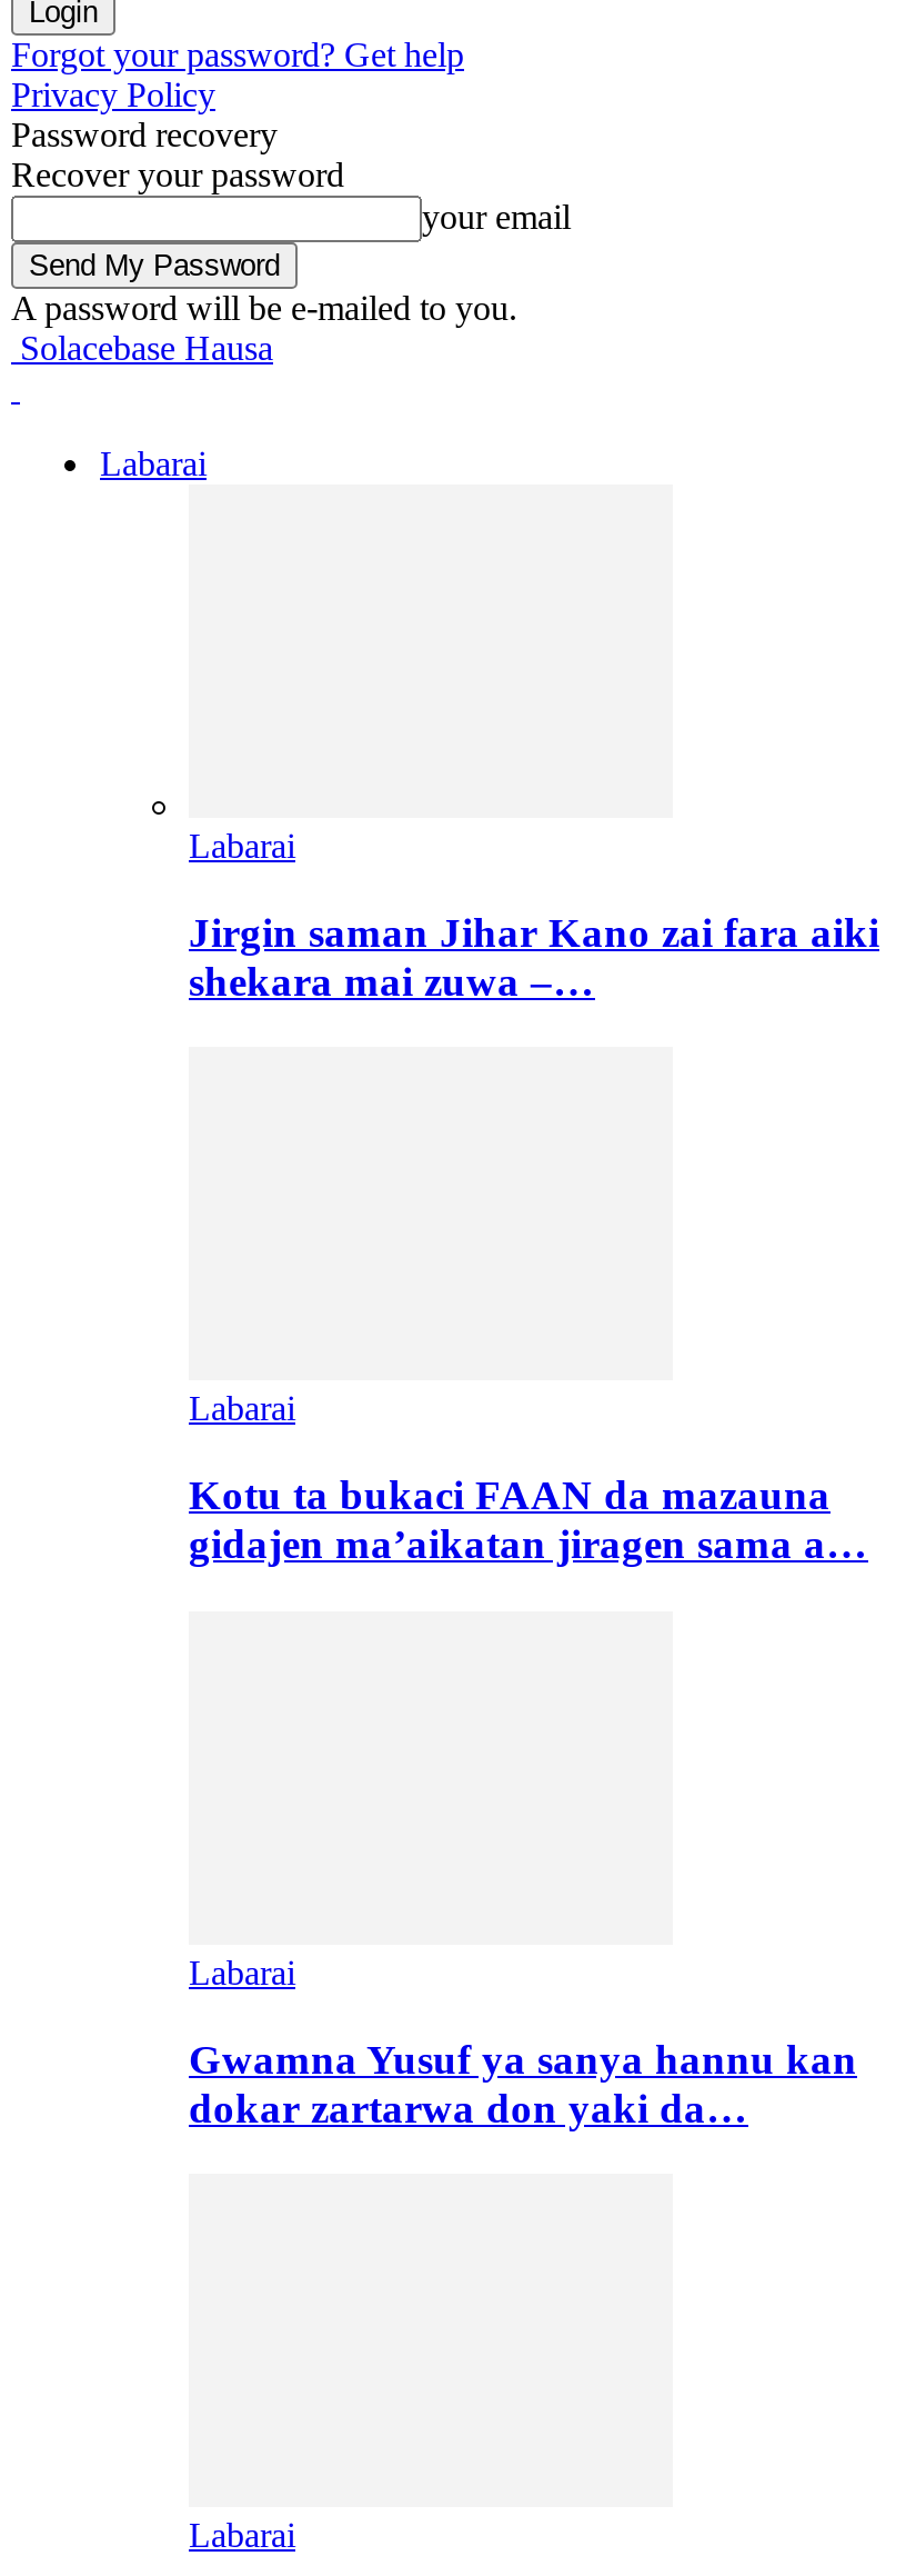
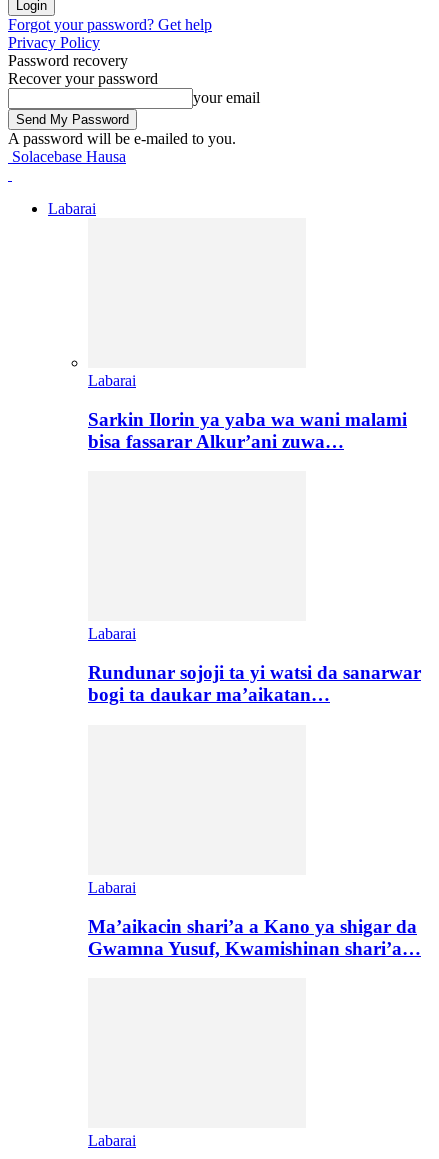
- Jirgin saman Jihar Kano zai fara aiki
- shekara mai zuwa –…
+ Sarkin Ilorin ya yaba wa wani malami
+ bisa fassarar Alkur’ani zuwa…

- Kotu ta bukaci FAAN da mazauna
- gidajen ma’aikatan jiragen sama a…
+ Rundunar sojoji ta yi watsi da sanarwar
+ bogi ta daukar ma’aikatan…

- Gwamna Yusuf ya sanya hannu kan
- dokar zartarwa don yaki da…
+ Ma’aikacin shari’a a Kano ya shigar da
+ Gwamna Yusuf, Kwamishinan shari’a…
